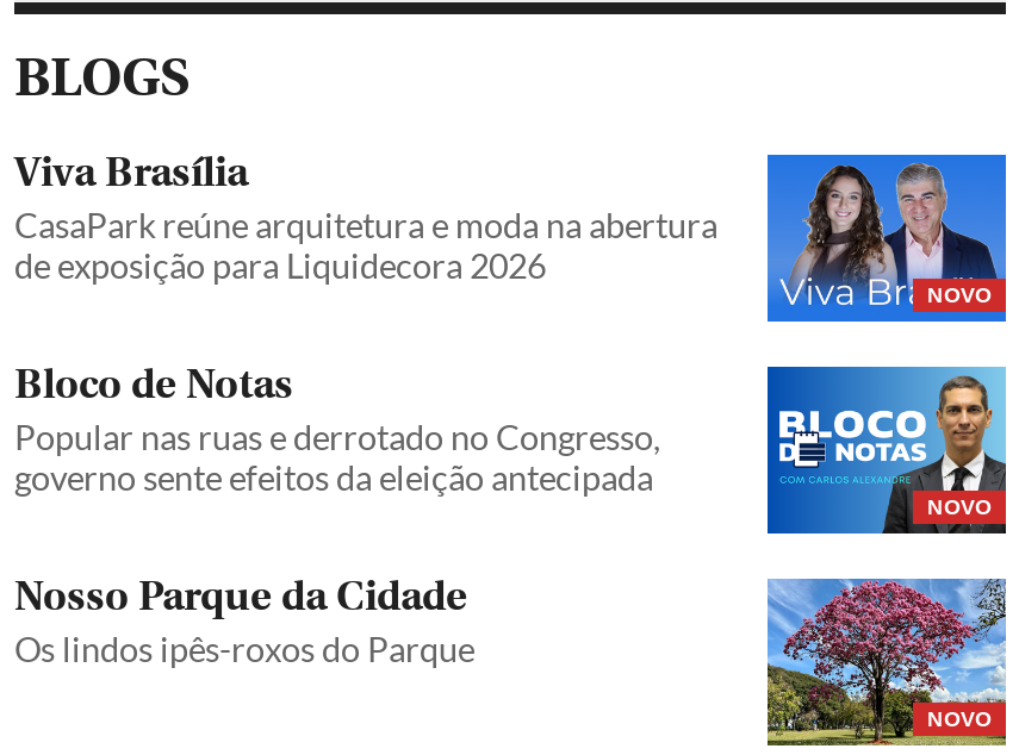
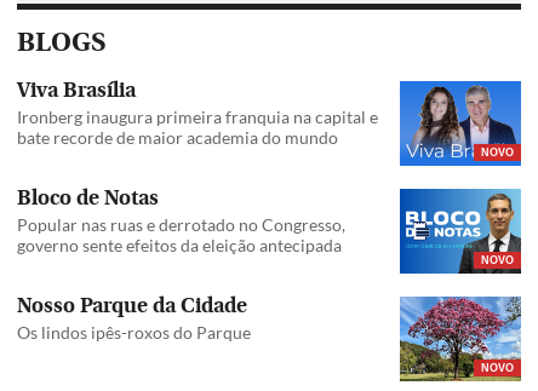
- CasaPark reúne arquitetura e moda na abertura
- de exposição para Liquidecora 2026
+ Ironberg inaugura primeira franquia na capital e
+ bate recorde de maior academia do mundo
